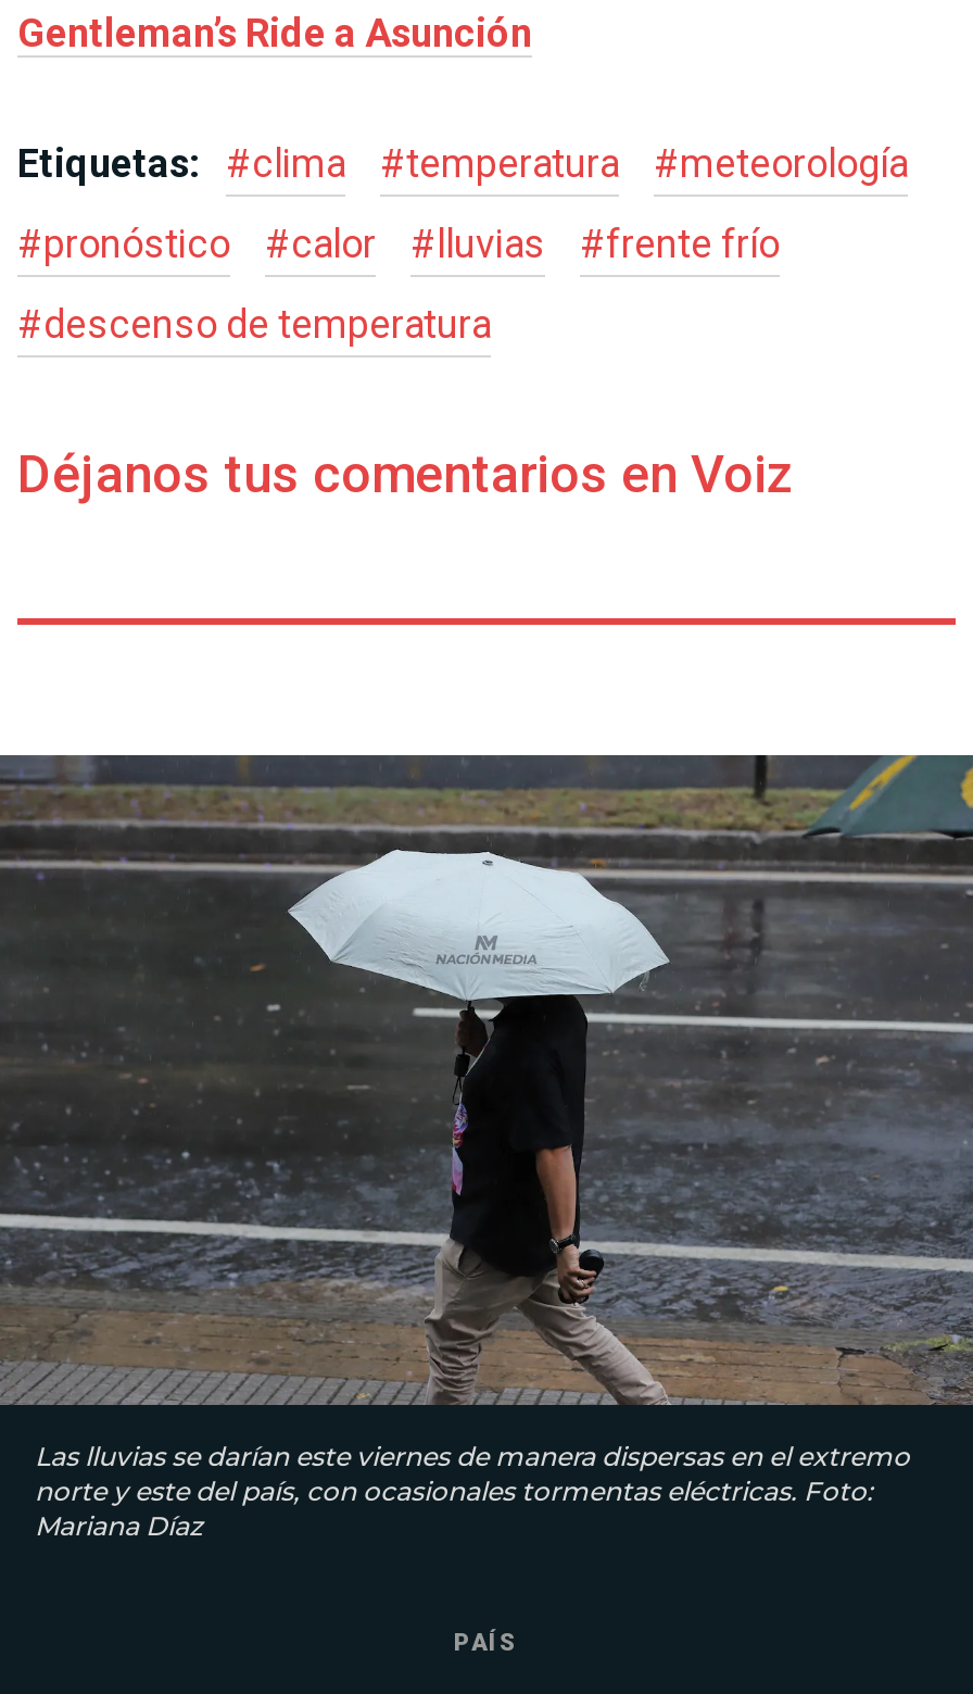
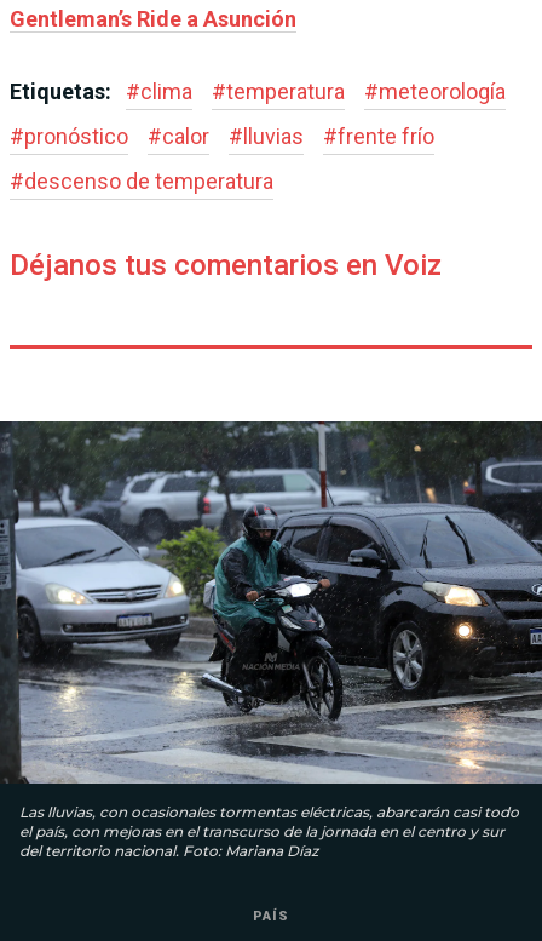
- [image]
- Las lluvias se darían este viernes de manera dispersas en el extremo
- norte y este del país, con ocasionales tormentas eléctricas. Foto:
- Mariana Díaz
+ [image]
+ Las lluvias, con ocasionales tormentas eléctricas, abarcarán casi todo
+ el país, con mejoras en el transcurso de la jornada en el centro y sur
+ del territorio nacional. Foto: Mariana Díaz
